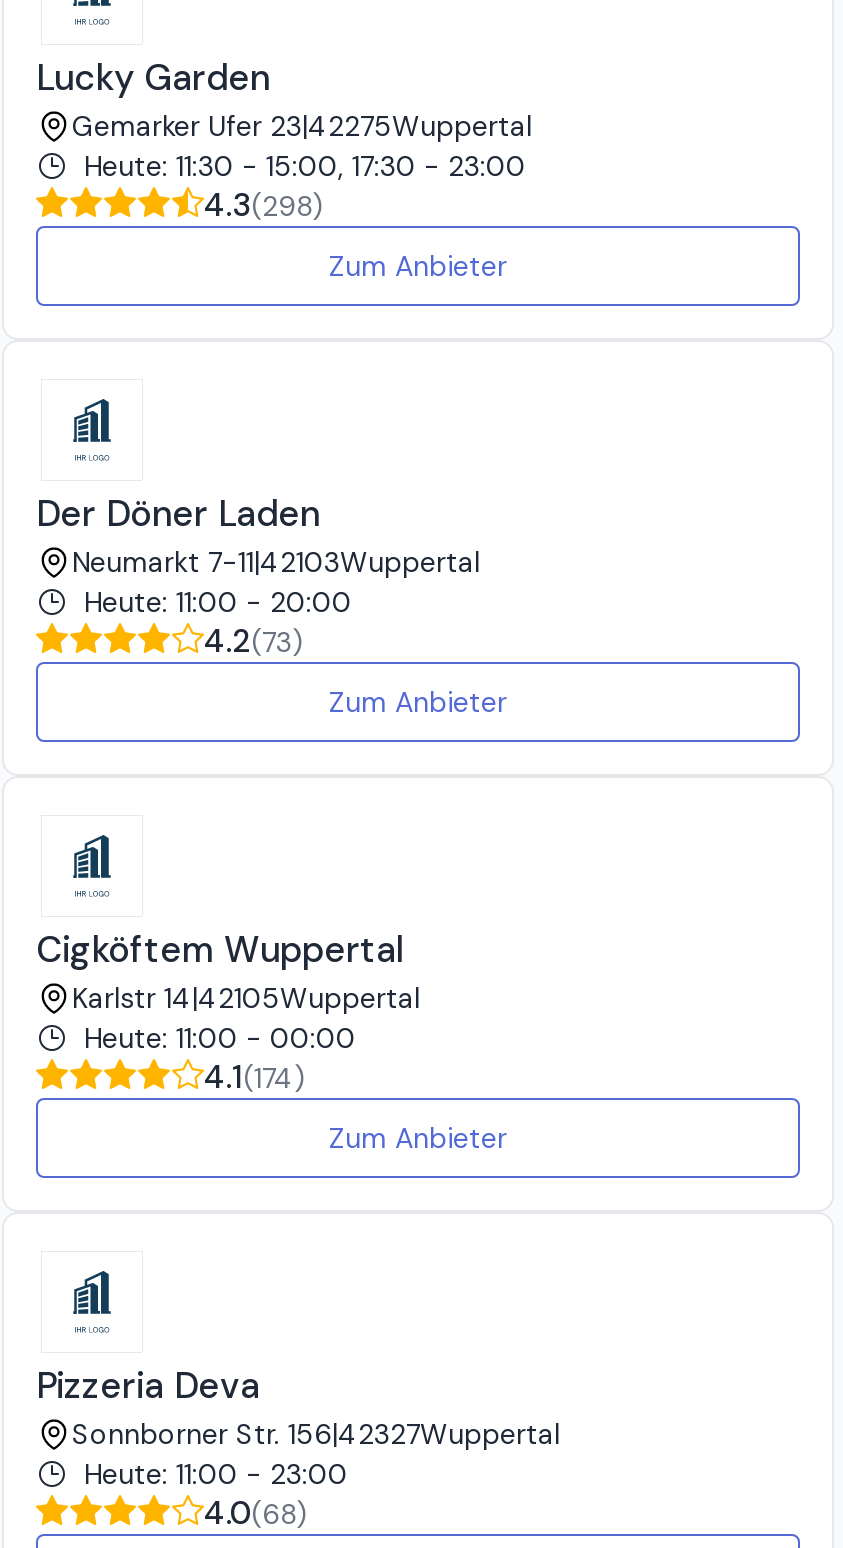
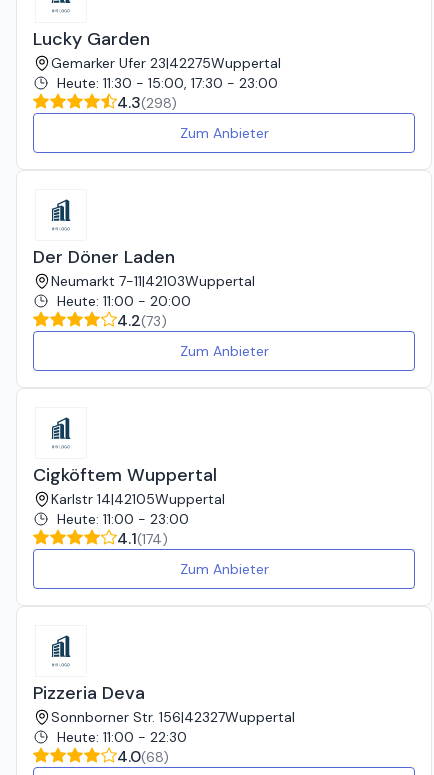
- Heute: 11:00 - 00:00
+ Heute: 11:00 - 23:00

- Heute: 11:00 - 23:00
+ Heute: 11:00 - 22:30
